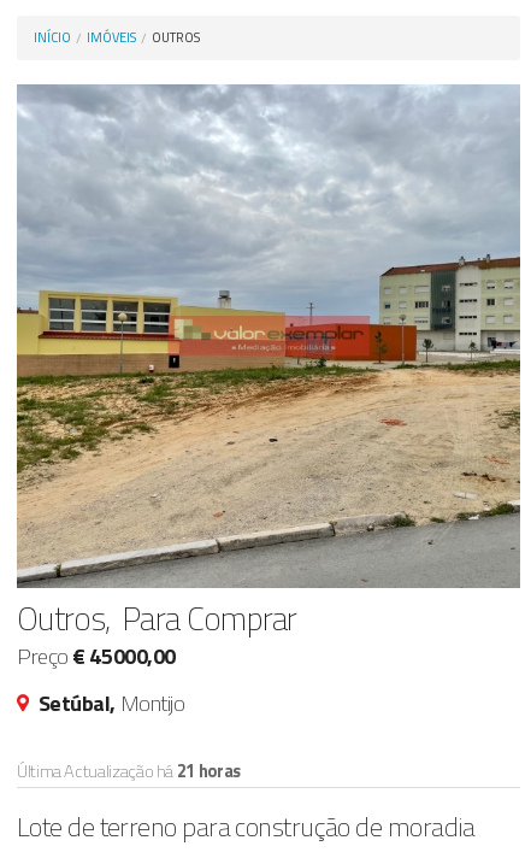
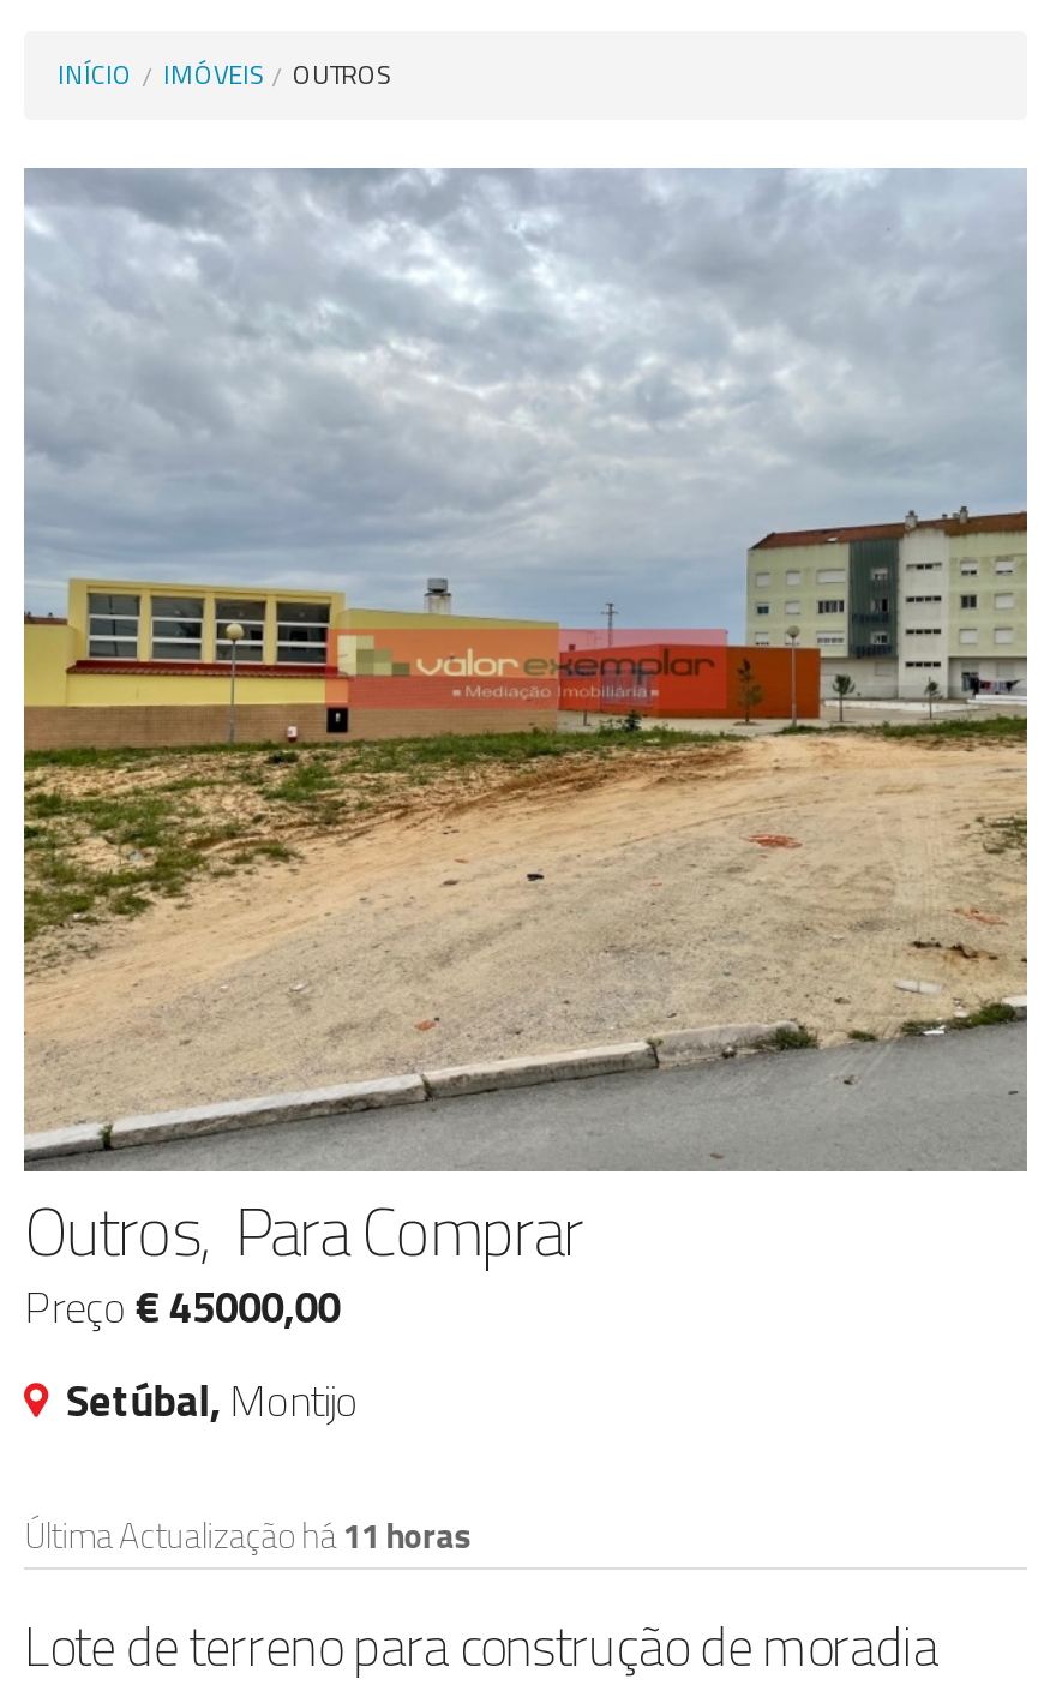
- Última Actualização há21 horas
+ Última Actualização há11 horas
